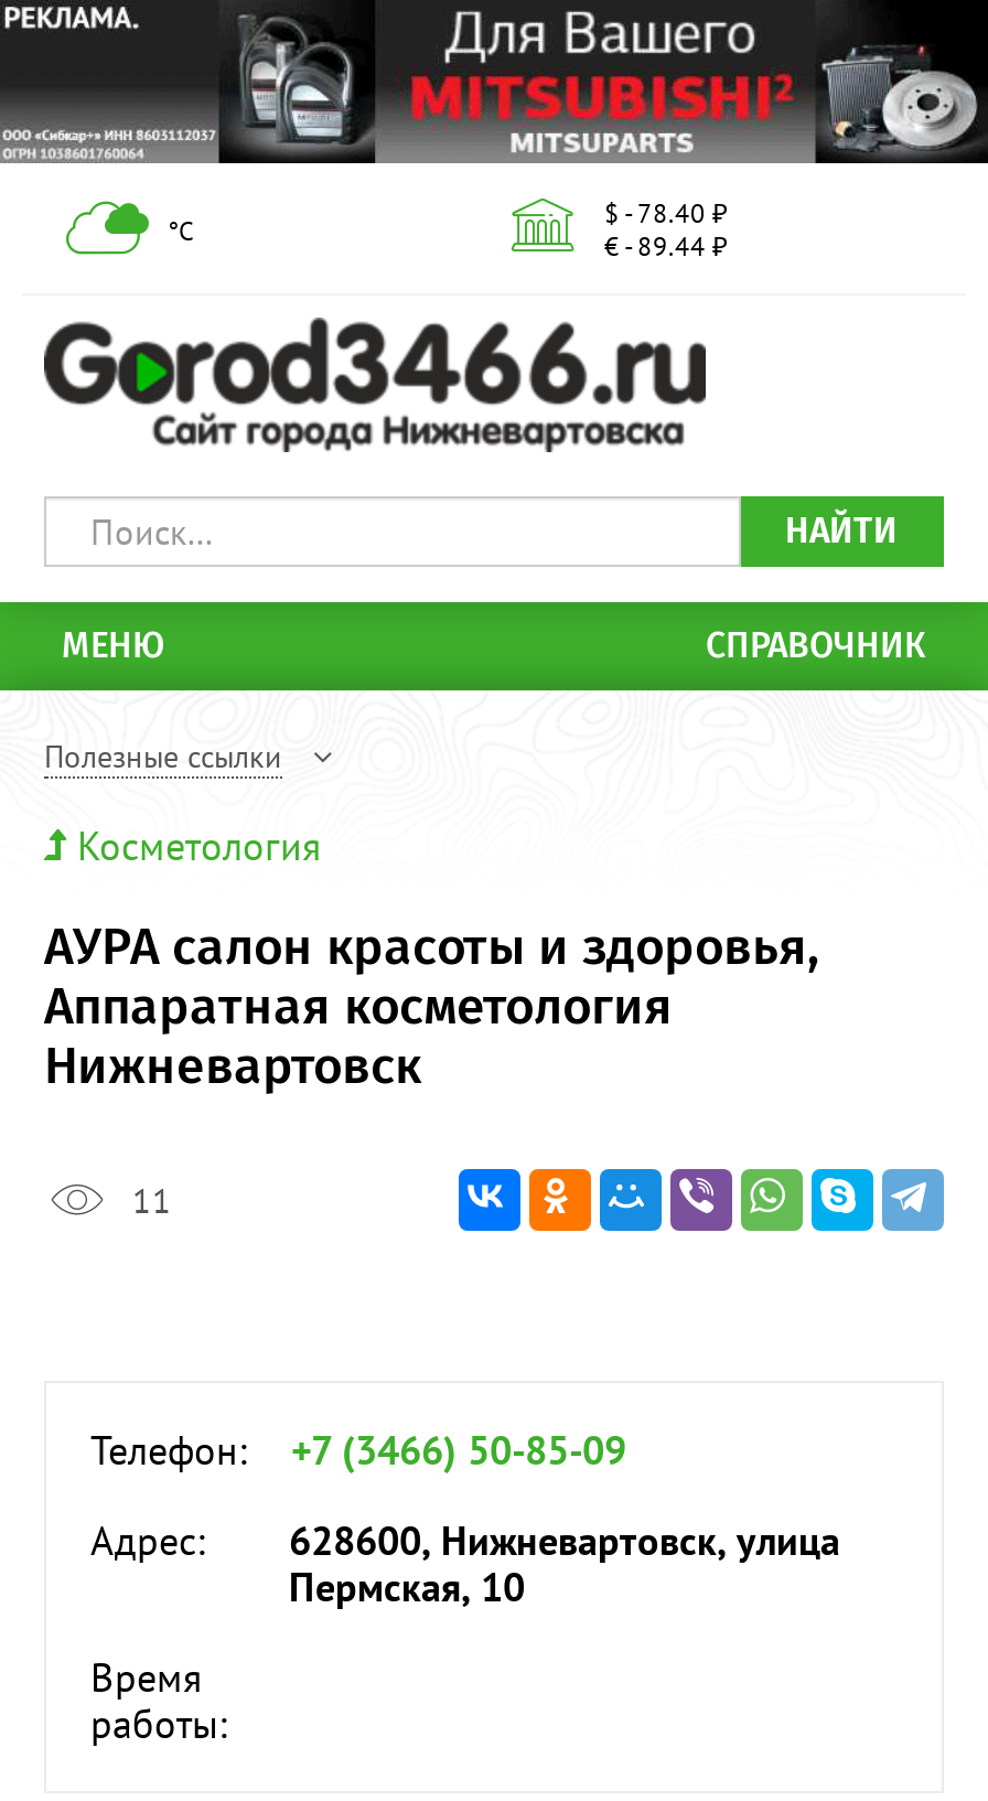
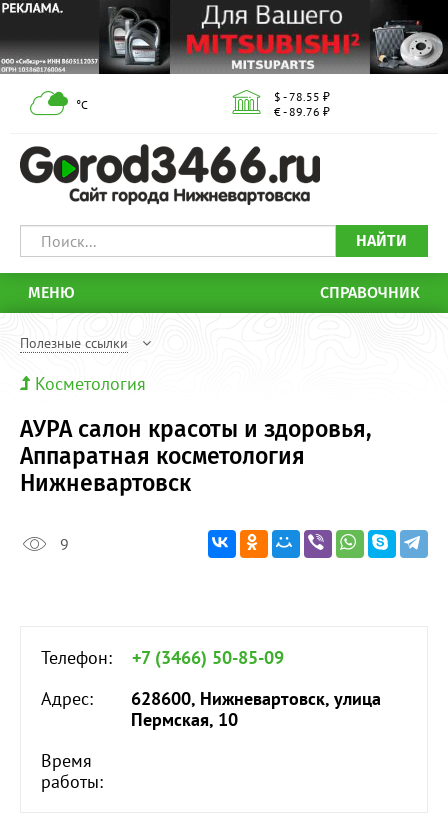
- $ - 78.40 ₽
+ $ - 78.55 ₽

- € - 89.44 ₽
+ € - 89.76 ₽

- 11
+ 9
